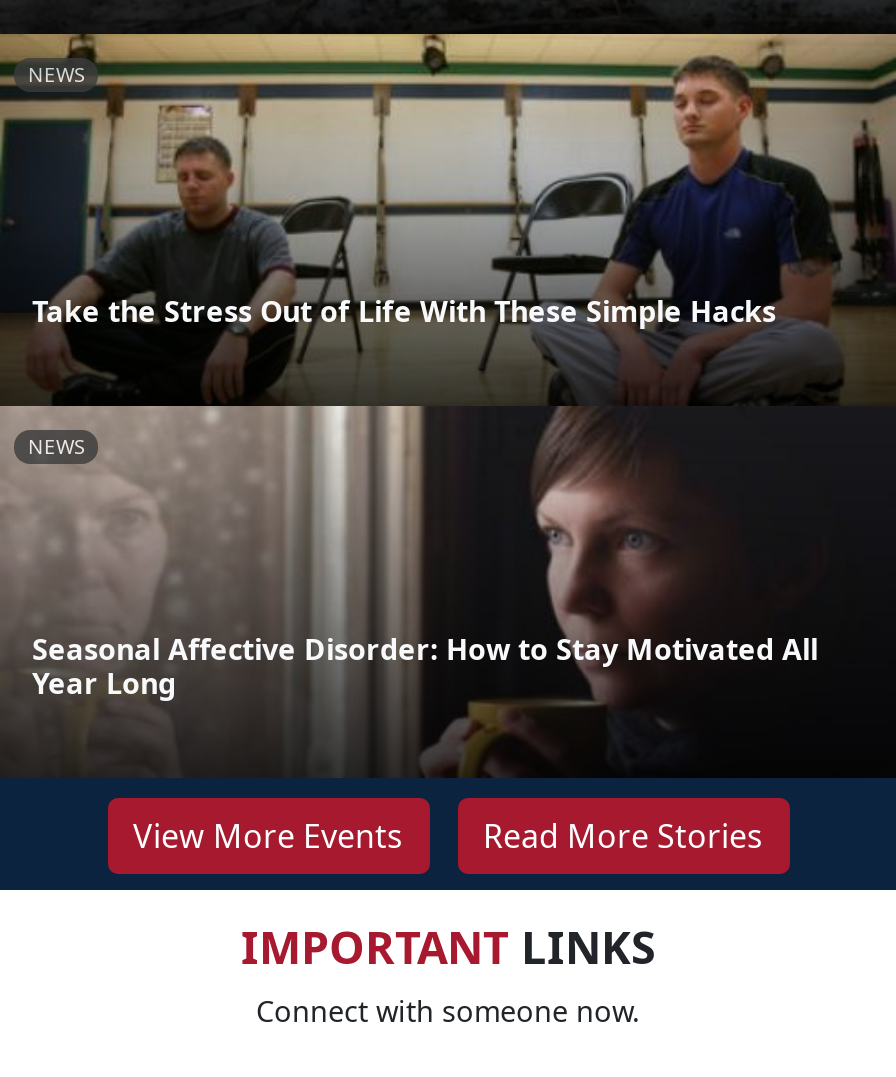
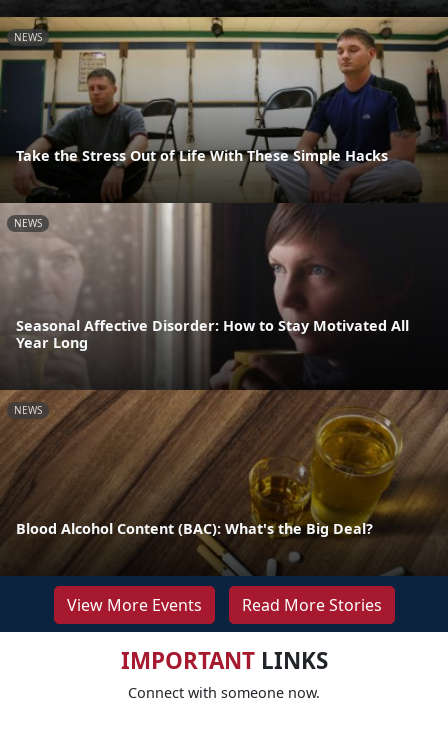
+ [image]
+ NEWS

+ Blood Alcohol Content (BAC): What's the Big Deal?
